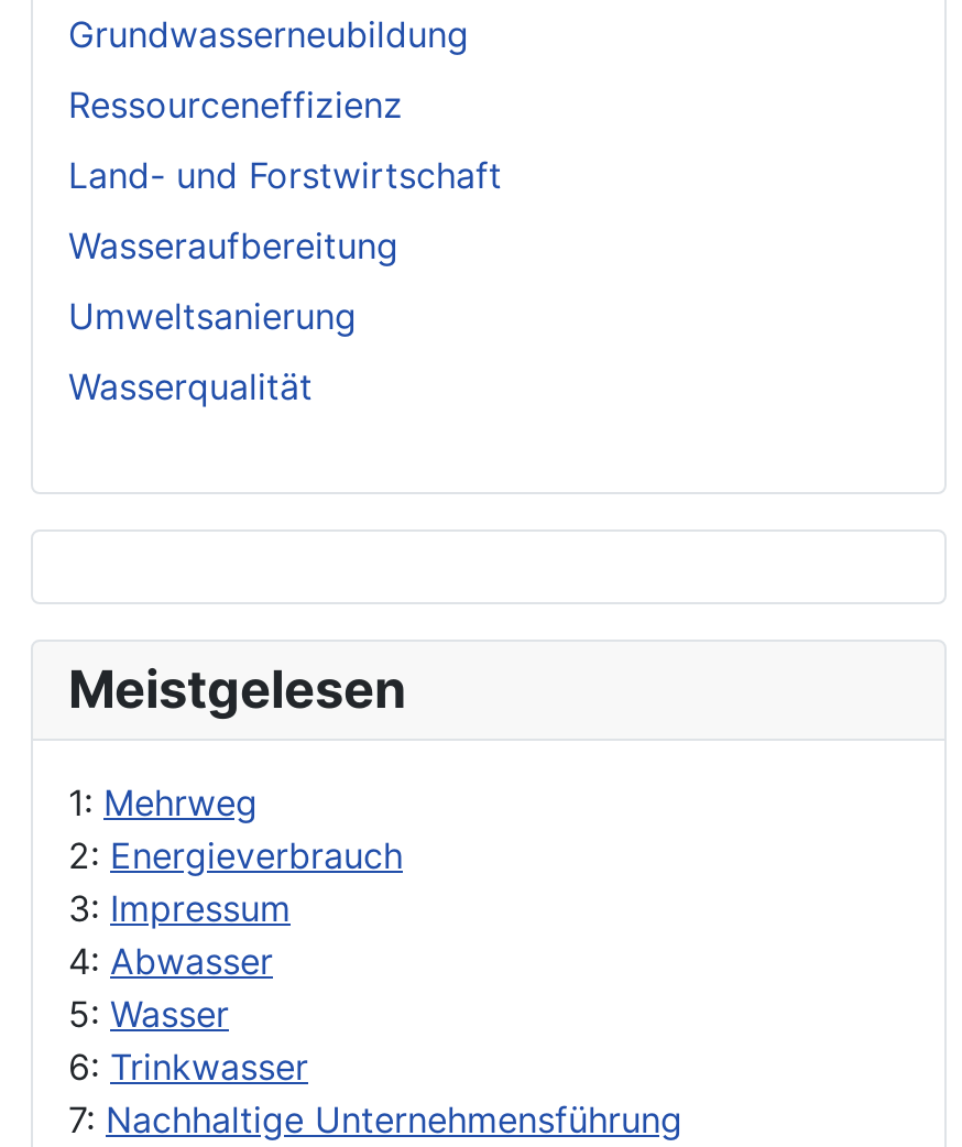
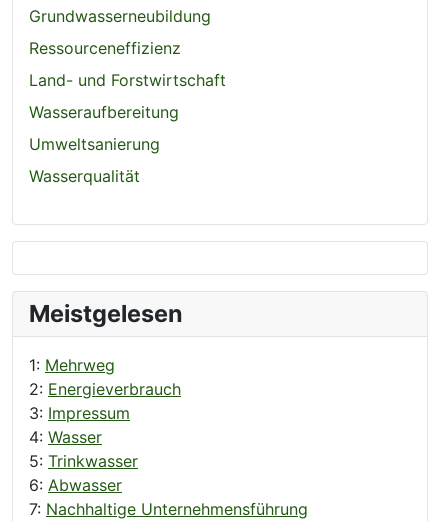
- 4: Abwasser
- 5: Wasser
- 6: Trinkwasser
+ 4: Wasser
+ 5: Trinkwasser
+ 6: Abwasser
